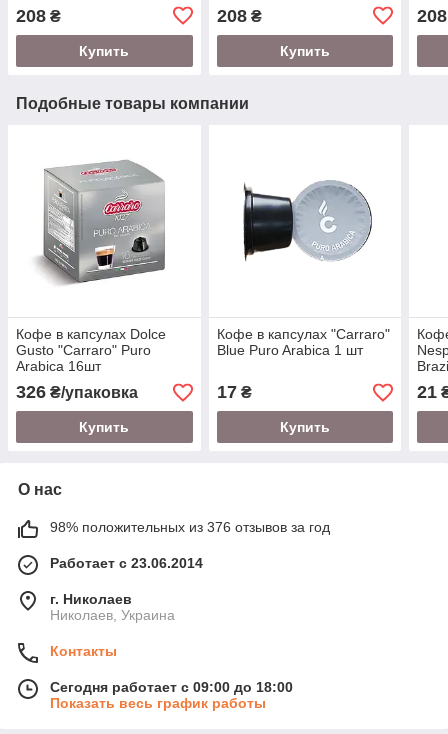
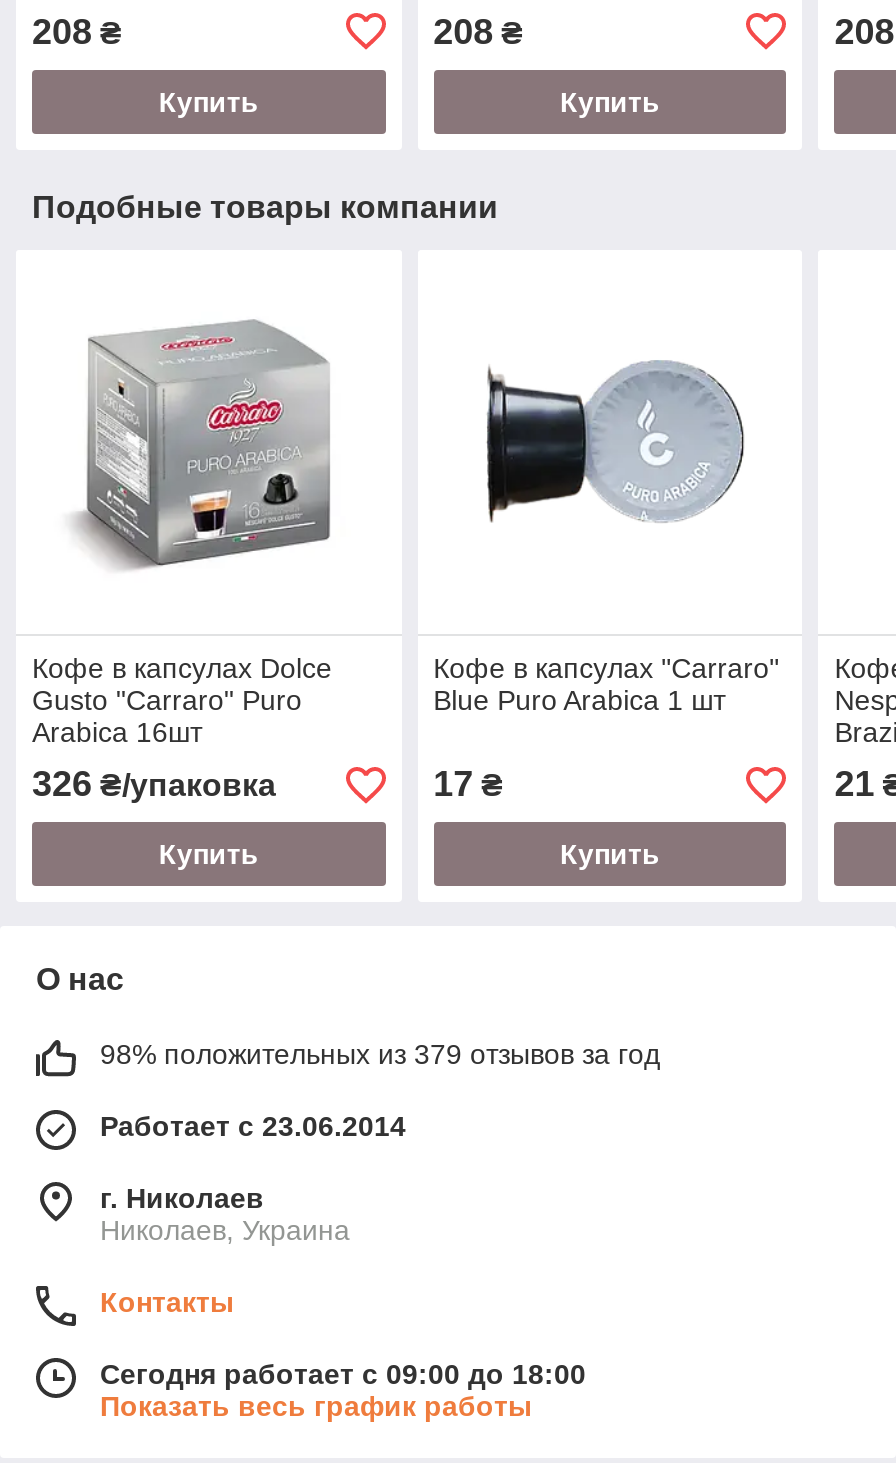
- 98% положительных из 376 отзывов за год
+ 98% положительных из 379 отзывов за год
